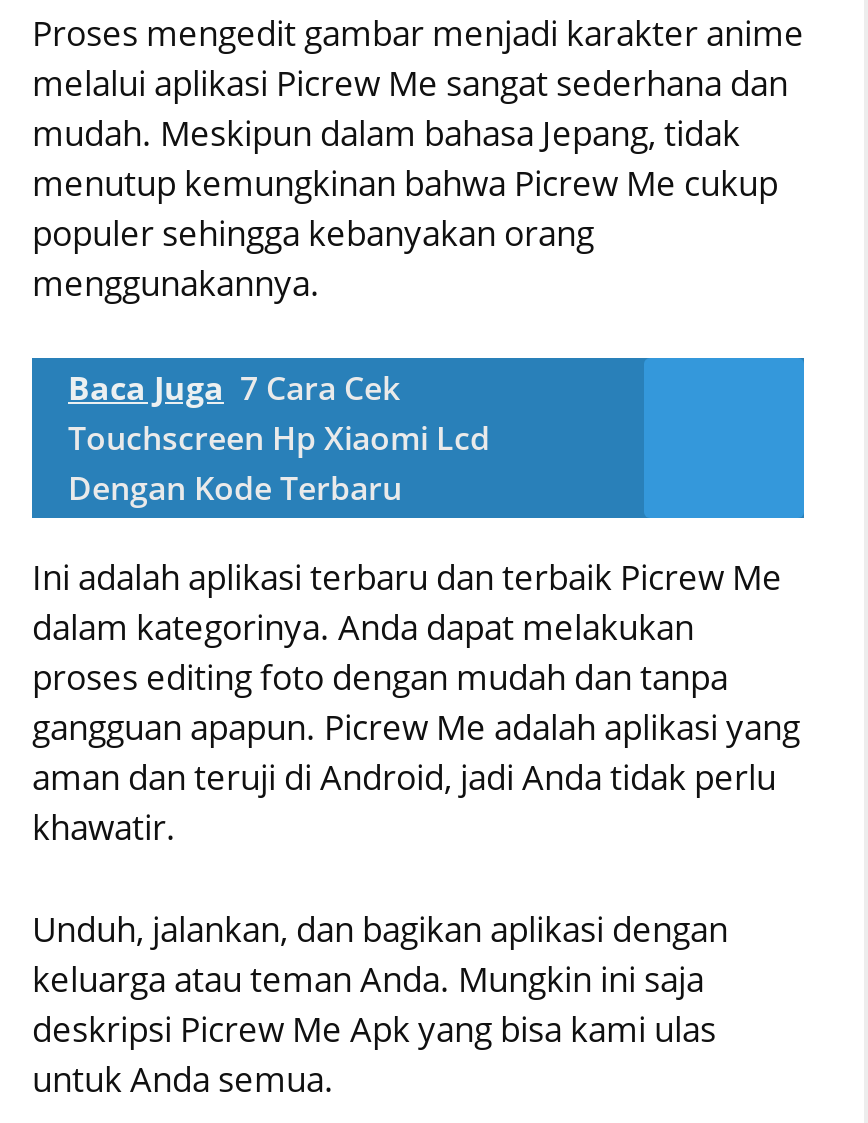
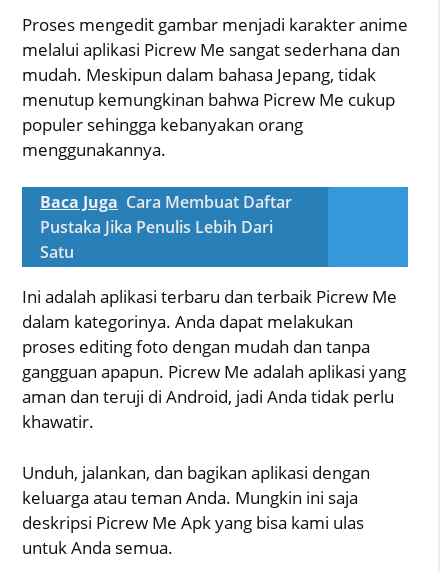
- Baca Juga 7 Cara Cek
- Touchscreen Hp Xiaomi Lcd
- Dengan Kode Terbaru
+ Baca Juga Cara Membuat Daftar
+ Pustaka Jika Penulis Lebih Dari
+ Satu
